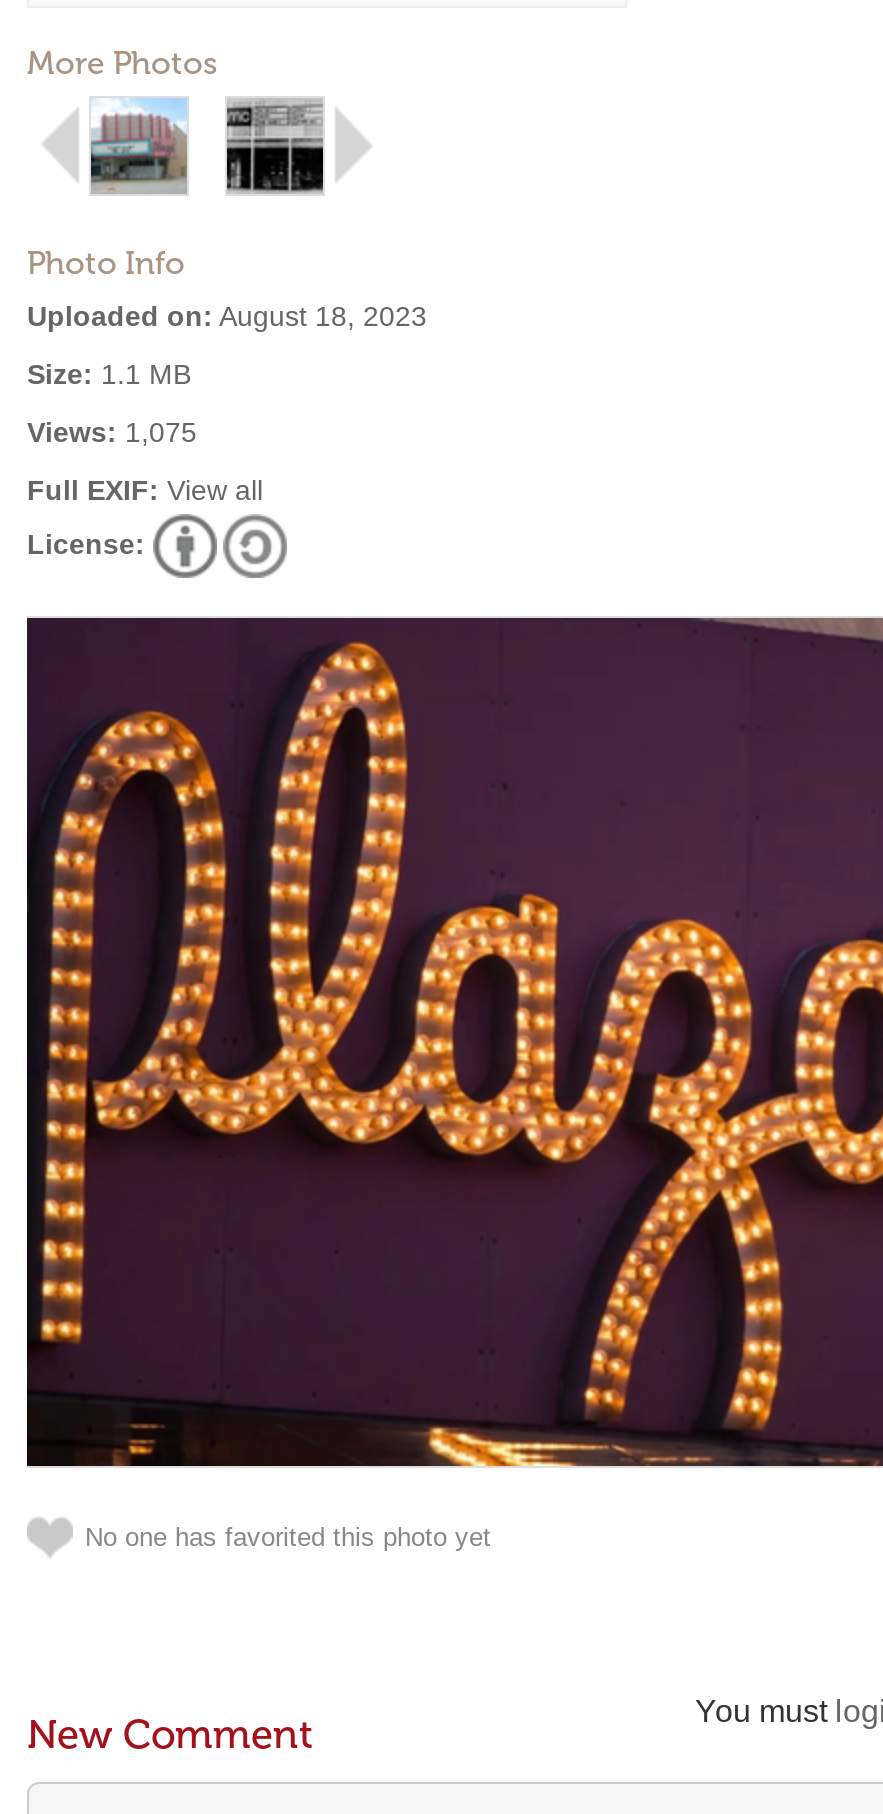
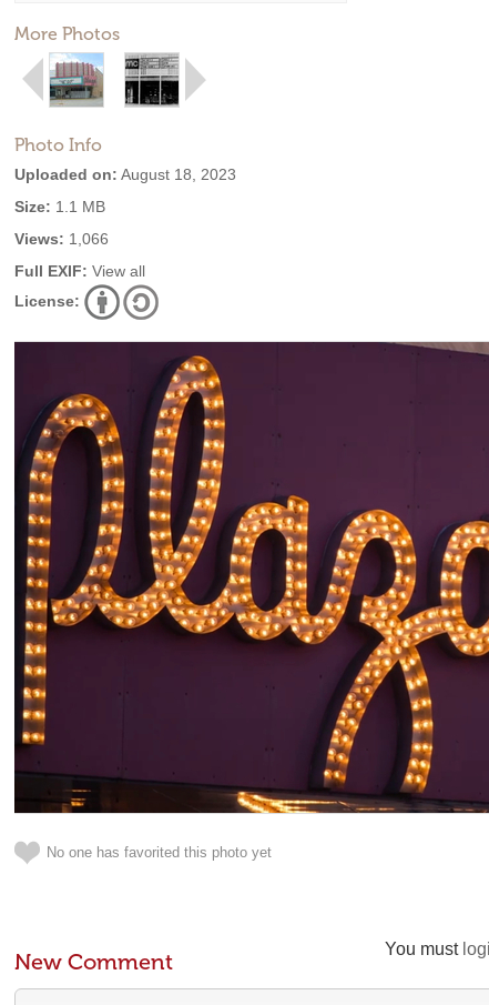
- Views: 1,075
+ Views: 1,066
